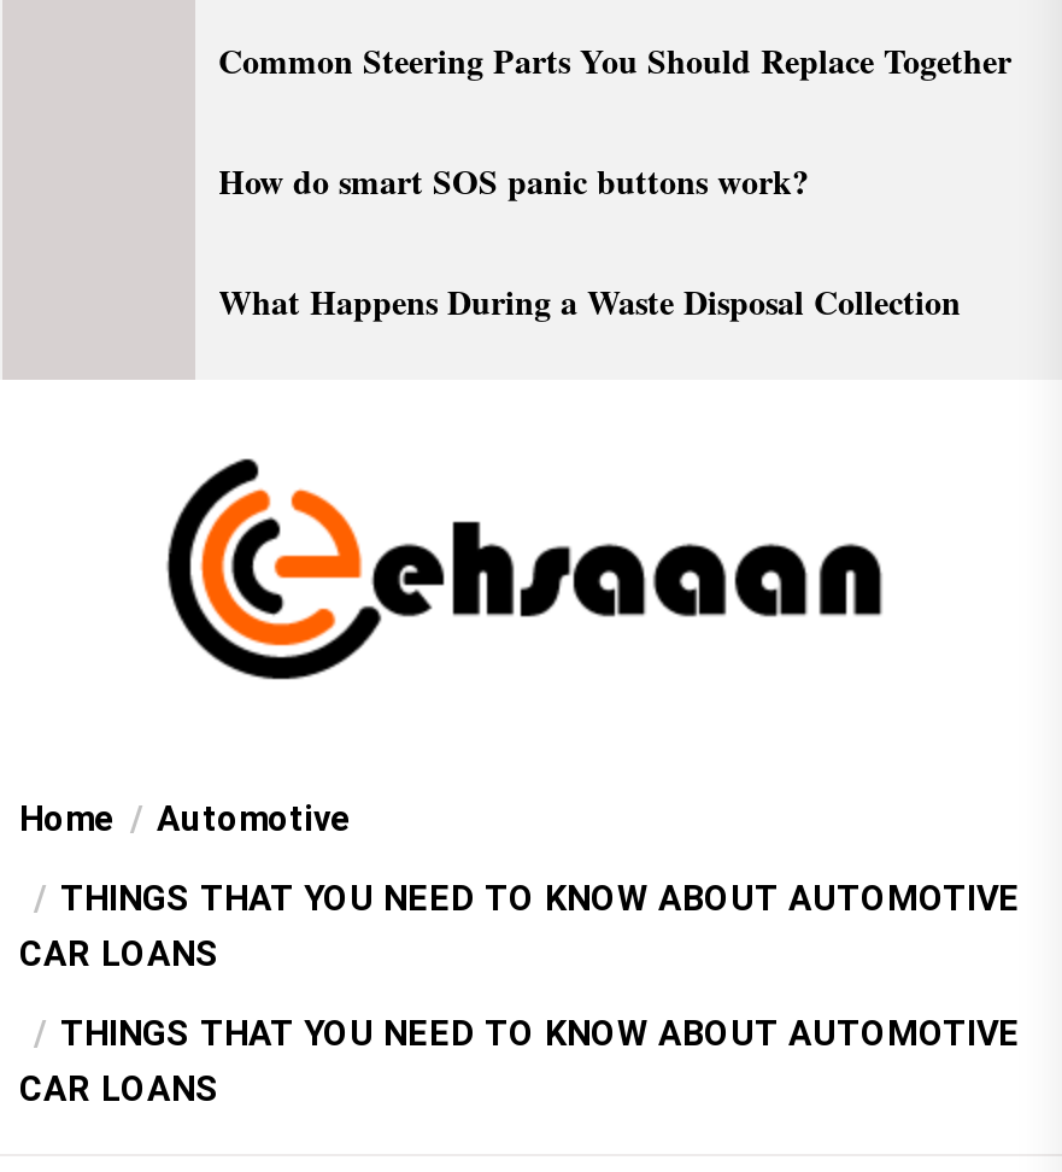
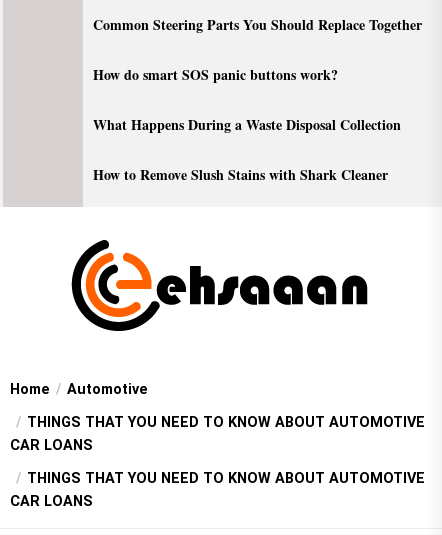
+ How to Remove Slush Stains with Shark Cleaner
